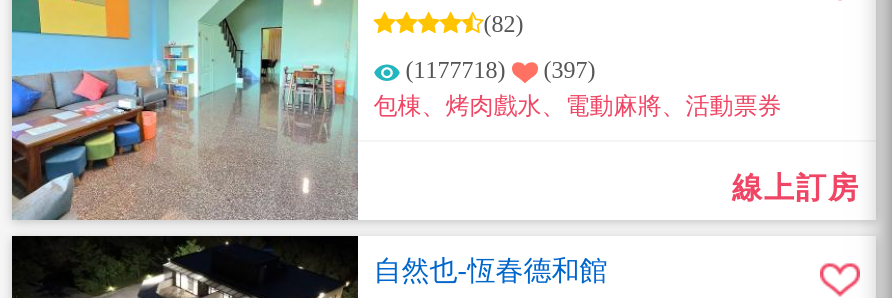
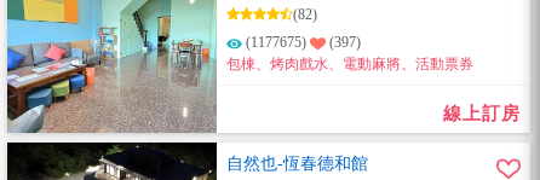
- (1177718) (397)
+ (1177675) (397)
